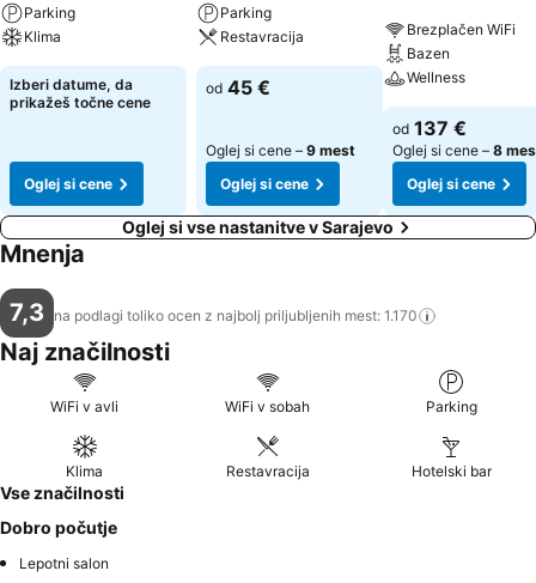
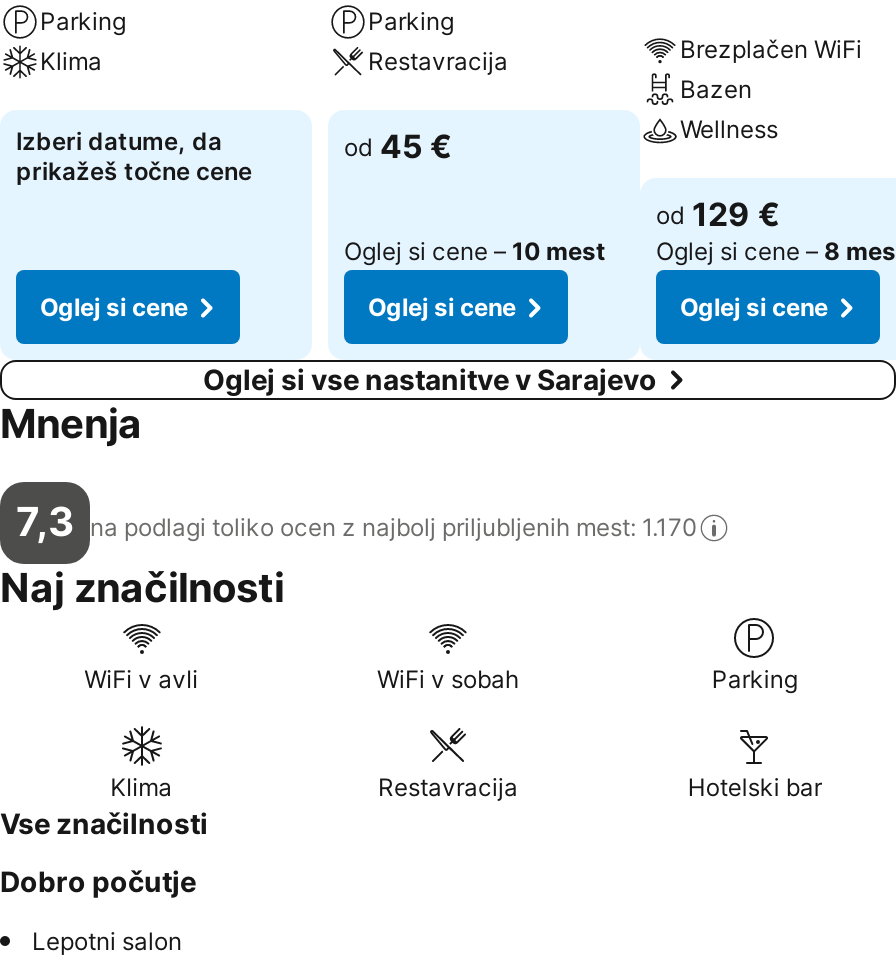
- od 137 €
+ od 129 €

- Oglej si cene – 9 mest
+ Oglej si cene – 10 mest
